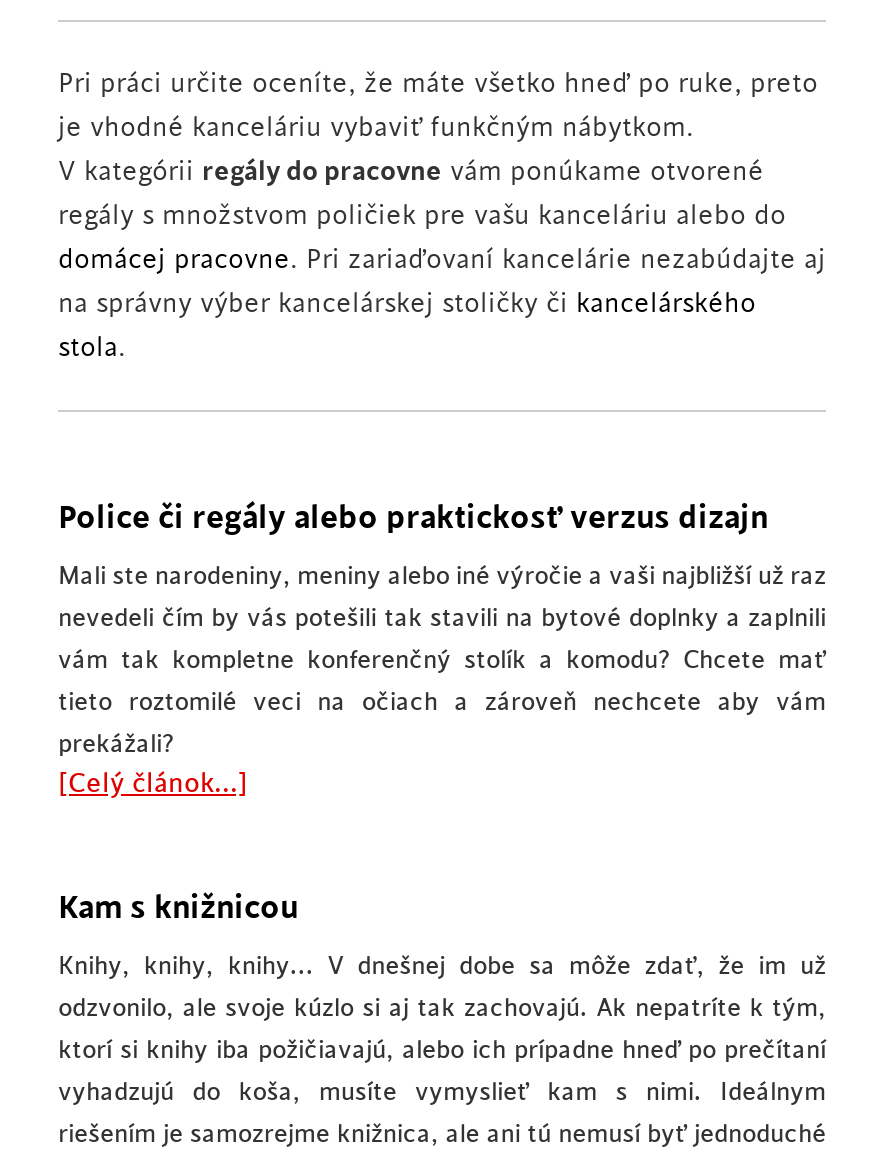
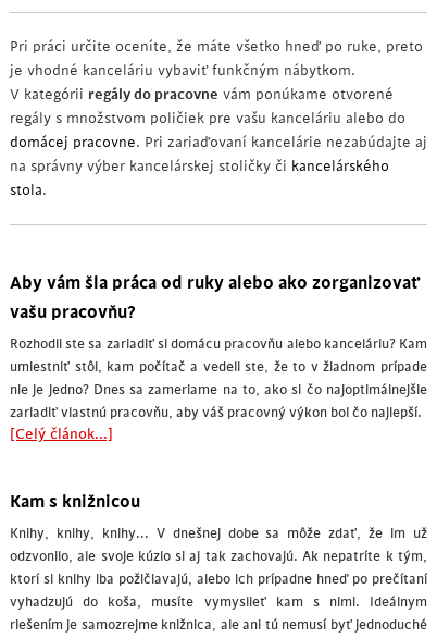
- Police či regály alebo praktickosť verzus dizajn
+ Aby vám šla práca od ruky alebo ako zorganizovať

- Mali ste narodeniny, meniny alebo iné výročie a vaši najbližší už raz
+ vašu pracovňu?

- nevedeli čím by vás potešili tak stavili na bytové doplnky a zaplnili
+ Rozhodli ste sa zariadiť si domácu pracovňu alebo kanceláriu? Kam

- vám tak kompletne konferenčný stolík a komodu? Chcete mať
+ umiestniť stôl, kam počítač a vedeli ste, že to v žiadnom prípade

- tieto roztomilé veci na očiach a zároveň nechcete aby vám
+ nie je jedno? Dnes sa zameriame na to, ako si čo najoptimálnejšie

- prekážali?
+ zariadiť vlastnú pracovňu, aby váš pracovný výkon bol čo najlepší.
